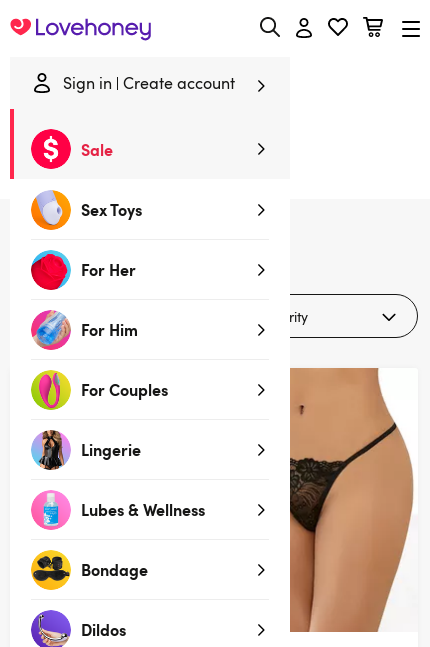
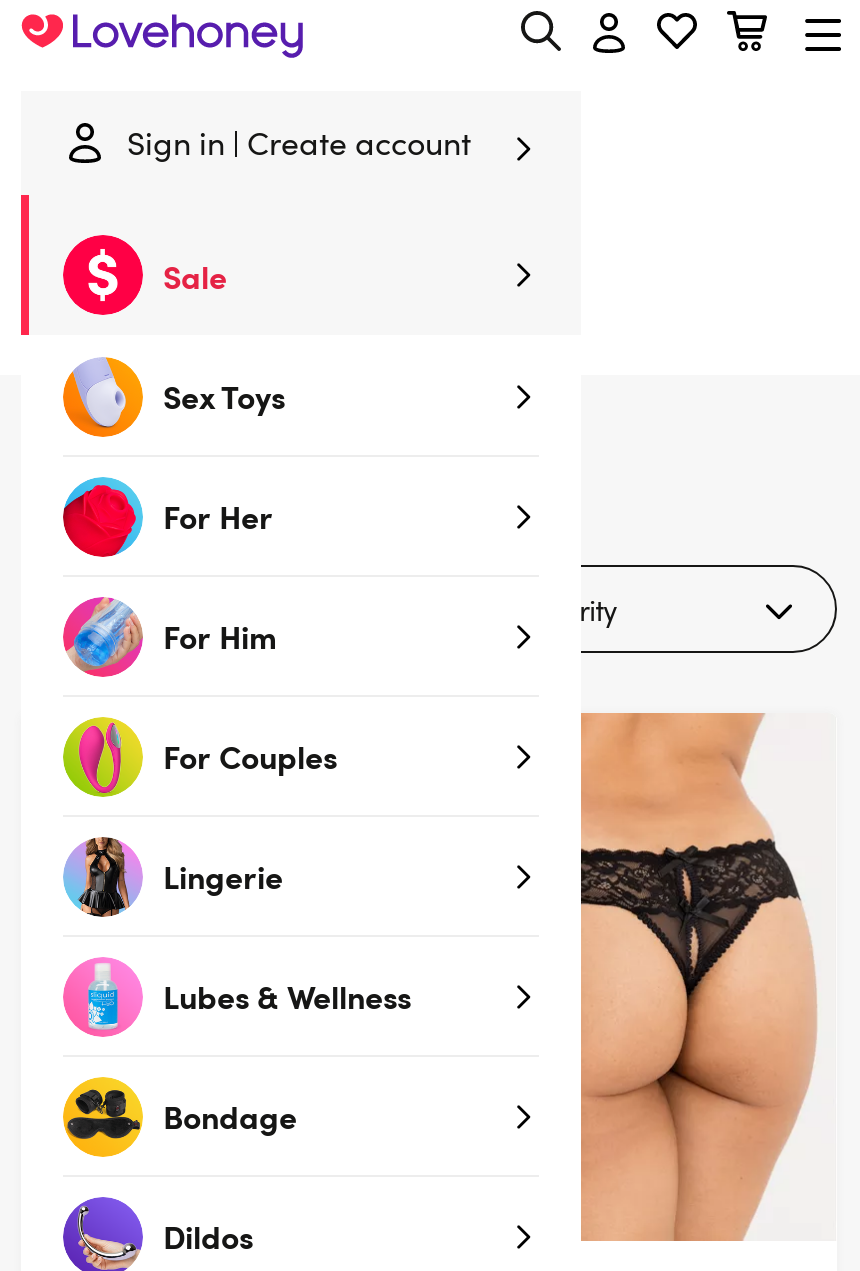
- [image]
+ [image]
